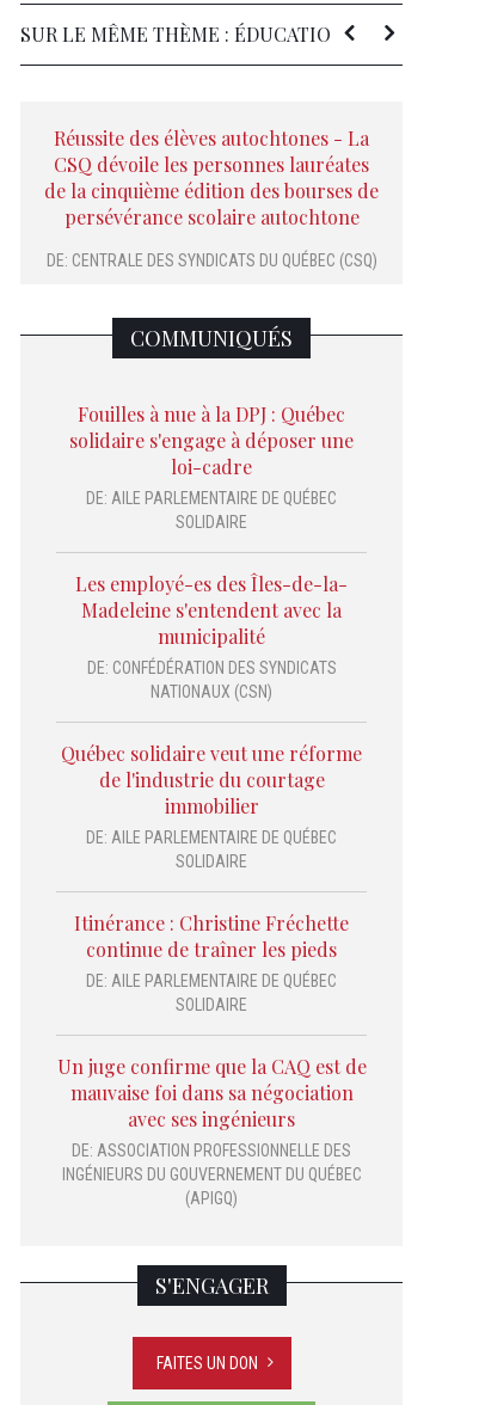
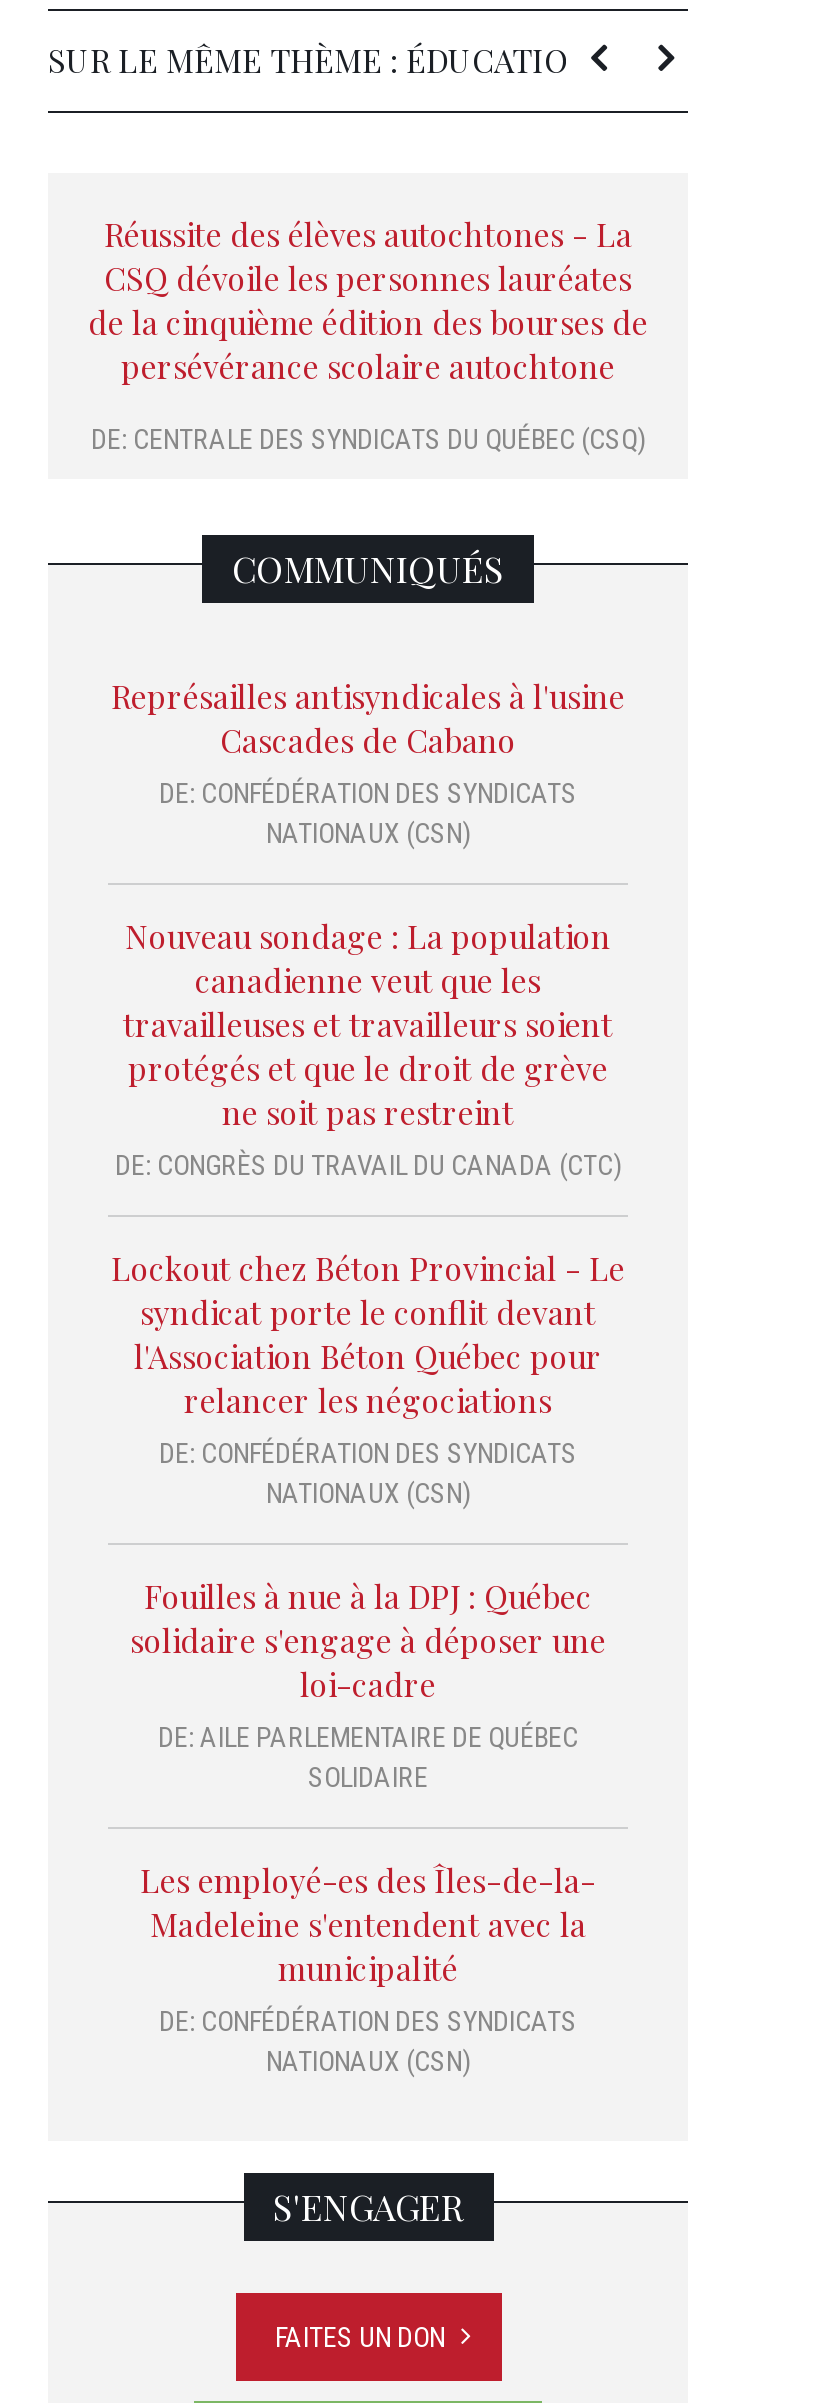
+ Représailles antisyndicales à l'usine
+ Cascades de Cabano
+ DE: CONFÉDÉRATION DES SYNDICATS
+ NATIONAUX (CSN)
+ Nouveau sondage : La population
+ canadienne veut que les
+ travailleuses et travailleurs soient
+ protégés et que le droit de grève
+ ne soit pas restreint
+ DE: CONGRÈS DU TRAVAIL DU CANADA (CTC)
+ Lockout chez Béton Provincial - Le
+ syndicat porte le conflit devant
+ l'Association Béton Québec pour
+ relancer les négociations
+ DE: CONFÉDÉRATION DES SYNDICATS
+ NATIONAUX (CSN)

moved down: Fouilles à nue à la DPJ : Québec | solidaire s'engage à déposer une | loi-cadre | ... | DE: CONFÉDÉRATION DES SYNDICATS | NATIONAUX (CSN)

- Québec solidaire veut une réforme
- de l'industrie du courtage
- immobilier
- DE: AILE PARLEMENTAIRE DE QUÉBEC
- SOLIDAIRE
- Itinérance : Christine Fréchette
- continue de traîner les pieds
- DE: AILE PARLEMENTAIRE DE QUÉBEC
- SOLIDAIRE
- Un juge confirme que la CAQ est de
- mauvaise foi dans sa négociation
- avec ses ingénieurs
- DE: ASSOCIATION PROFESSIONNELLE DES
- INGÉNIEURS DU GOUVERNEMENT DU QUÉBEC
- (APIGQ)
